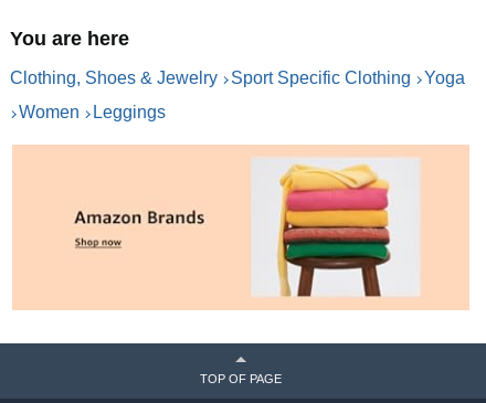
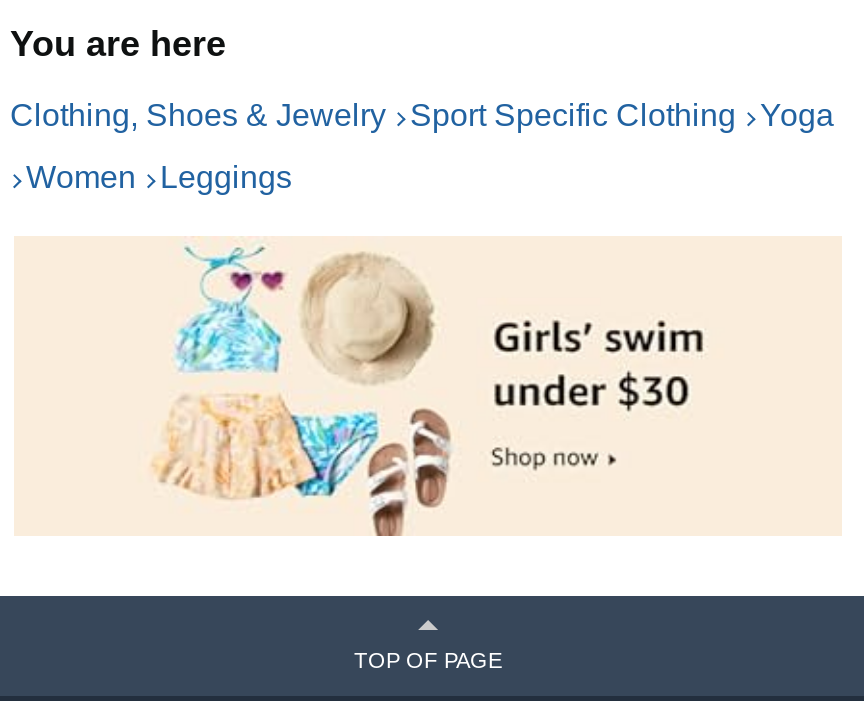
- [image]
+ [image]
